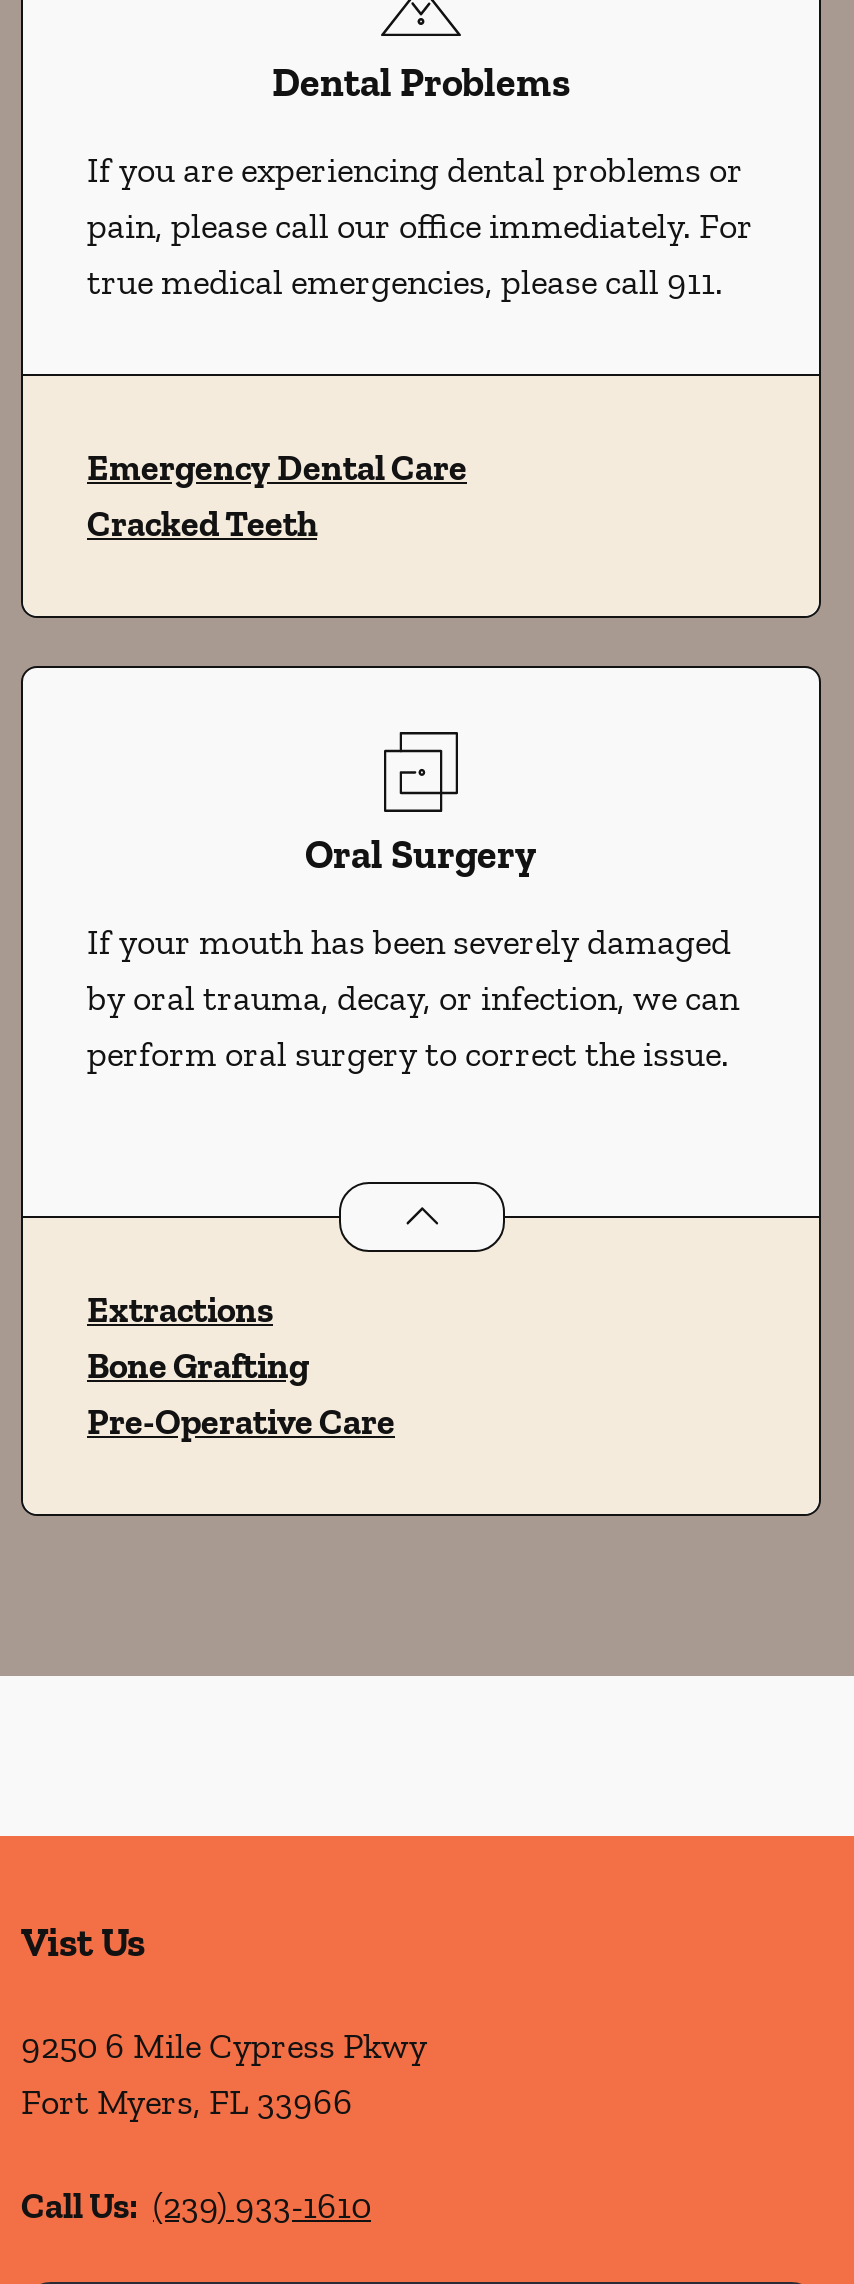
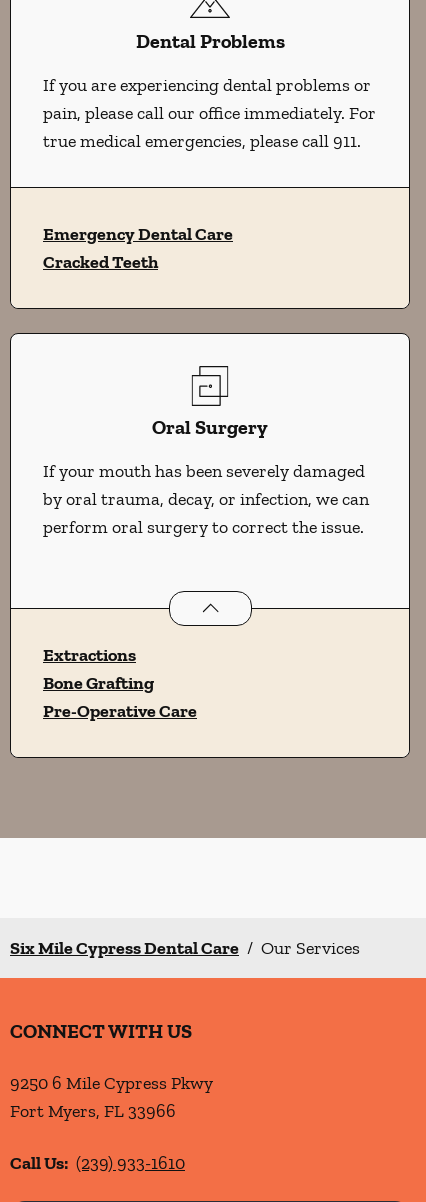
- Vist Us
+ Six Mile Cypress Dental Care / Our Services
+ CONNECT WITH US
